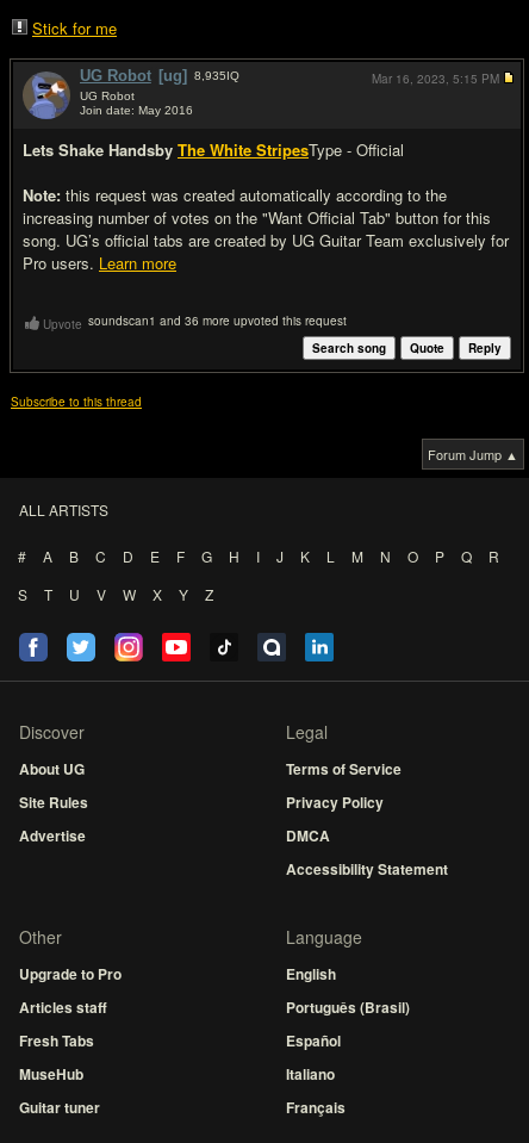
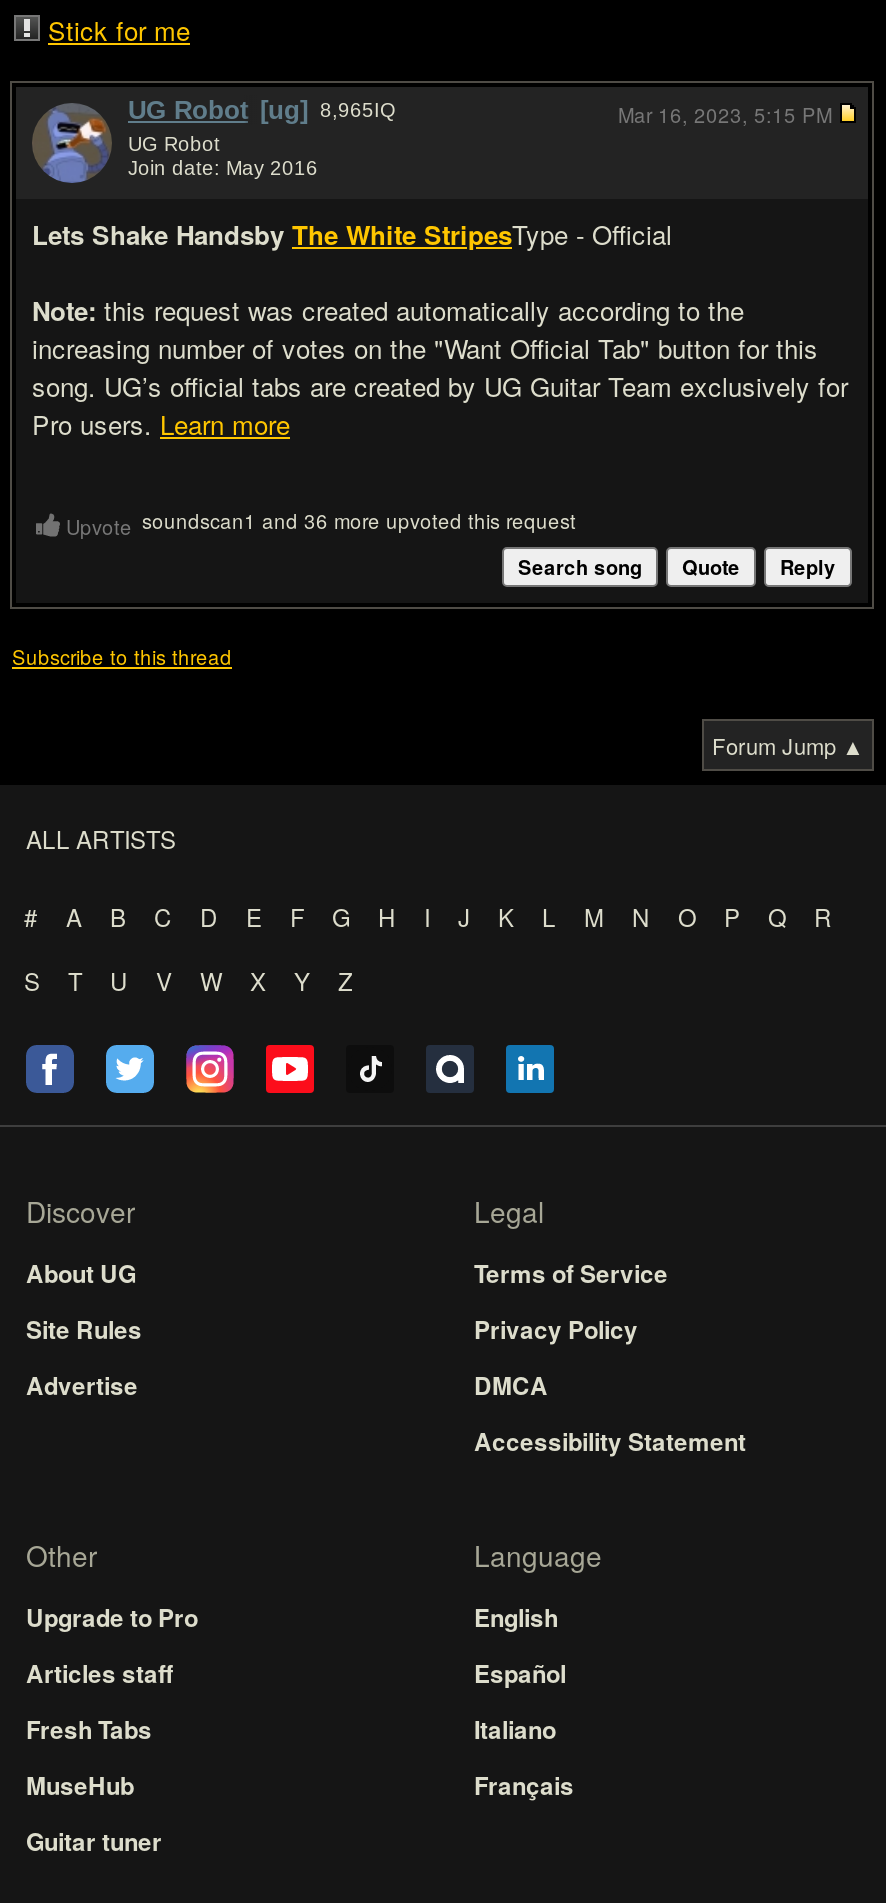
- UG Robot [ug] 8,935IQ
+ UG Robot [ug] 8,965IQ

- Português (Brasil)

moved up: Español | Italiano | Français
